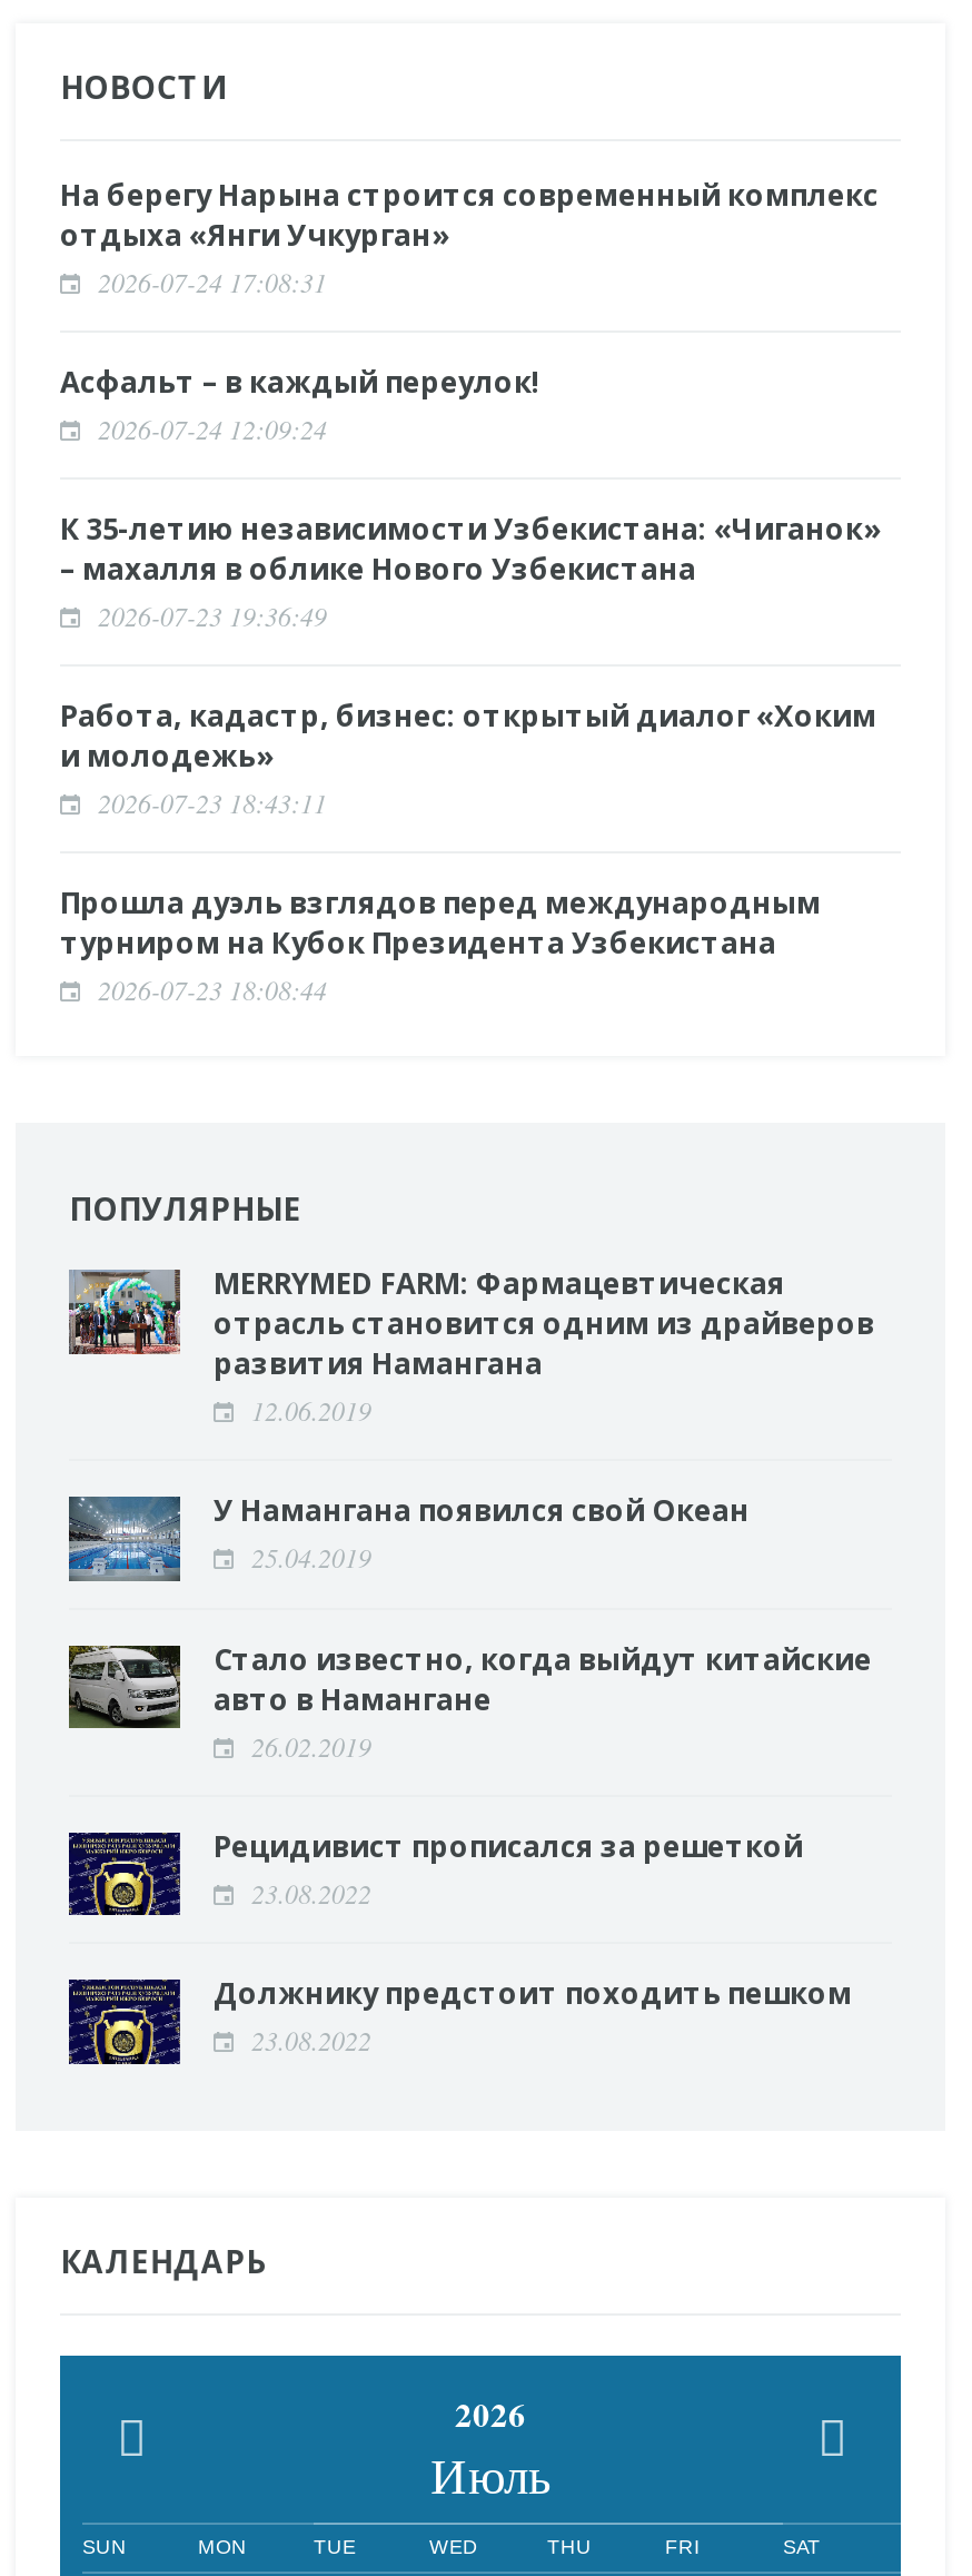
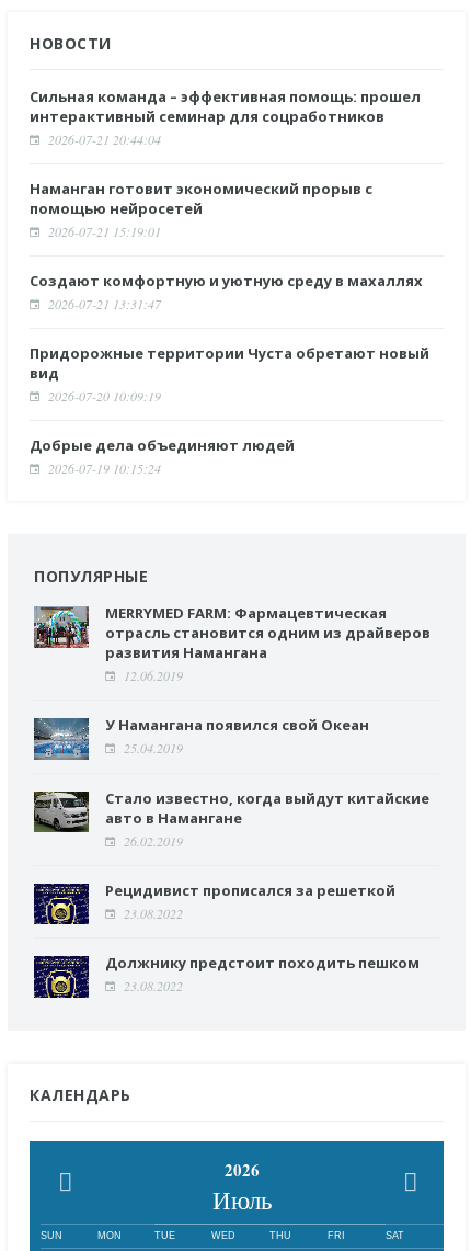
- На берегу Нарына строится современный комплекс
- отдыха «Янги Учкурган»
- 2026-07-24 17:08:31
+ Сильная команда – эффективная помощь: прошел
+ интерактивный семинар для соцработников
+ 2026-07-21 20:44:04

- Асфальт – в каждый переулок!
- 2026-07-24 12:09:24
+ Наманган готовит экономический прорыв с
+ помощью нейросетей
+ 2026-07-21 15:19:01

- К 35-летию независимости Узбекистана: «Чиганок»
- – махалля в облике Нового Узбекистана
- 2026-07-23 19:36:49
+ Создают комфортную и уютную среду в махаллях
+ 2026-07-21 13:31:47

- Работа, кадастр, бизнес: открытый диалог «Хоким
- и молодежь»
- 2026-07-23 18:43:11
+ Придорожные территории Чуста обретают новый
+ вид
+ 2026-07-20 10:09:19

- Прошла дуэль взглядов перед международным
- турниром на Кубок Президента Узбекистана
- 2026-07-23 18:08:44
+ Добрые дела объединяют людей
+ 2026-07-19 10:15:24
